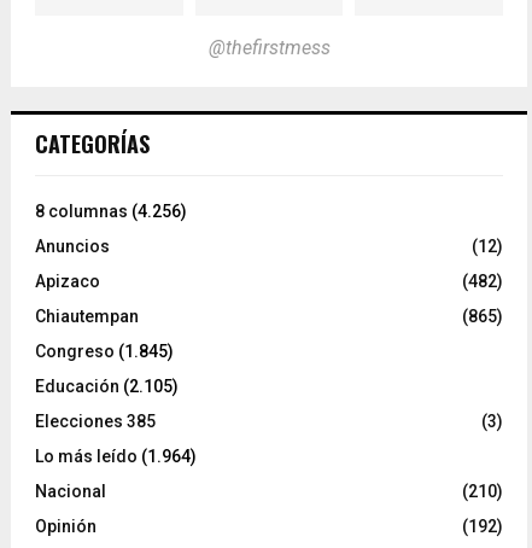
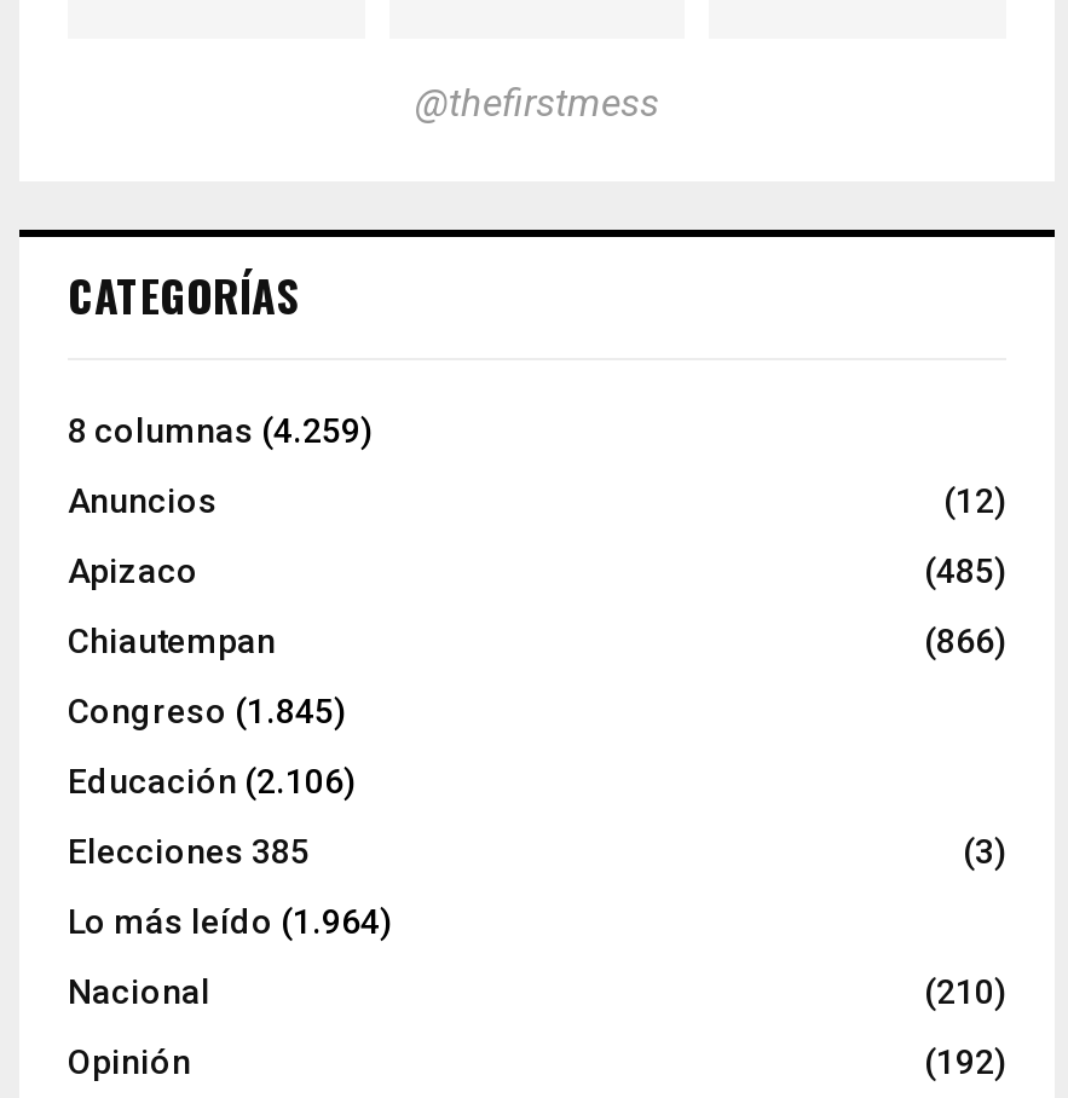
- 8 columnas (4.256)
+ 8 columnas (4.259)

- (482)
+ (485)

- (865)
+ (866)

- Educación (2.105)
+ Educación (2.106)
